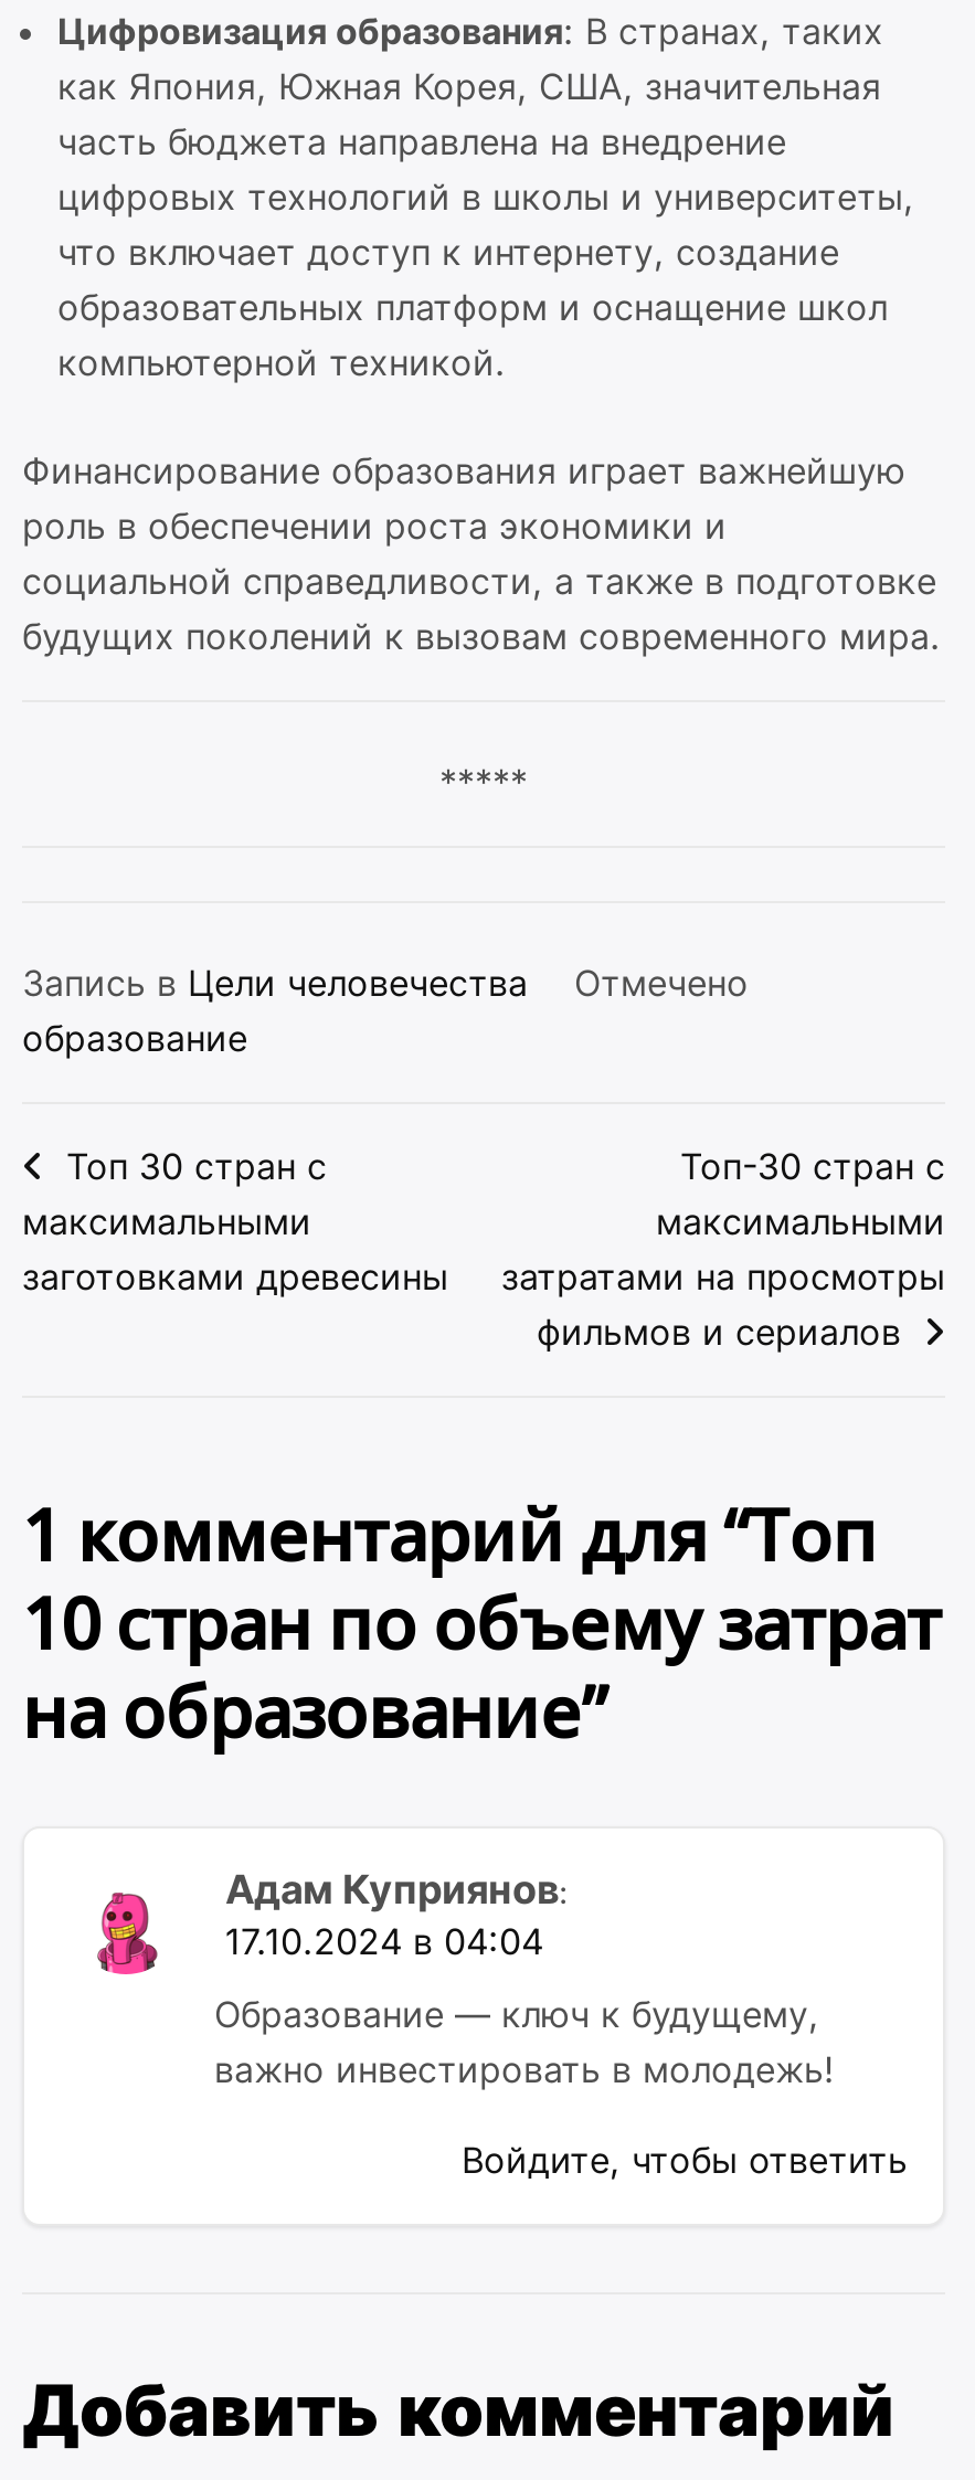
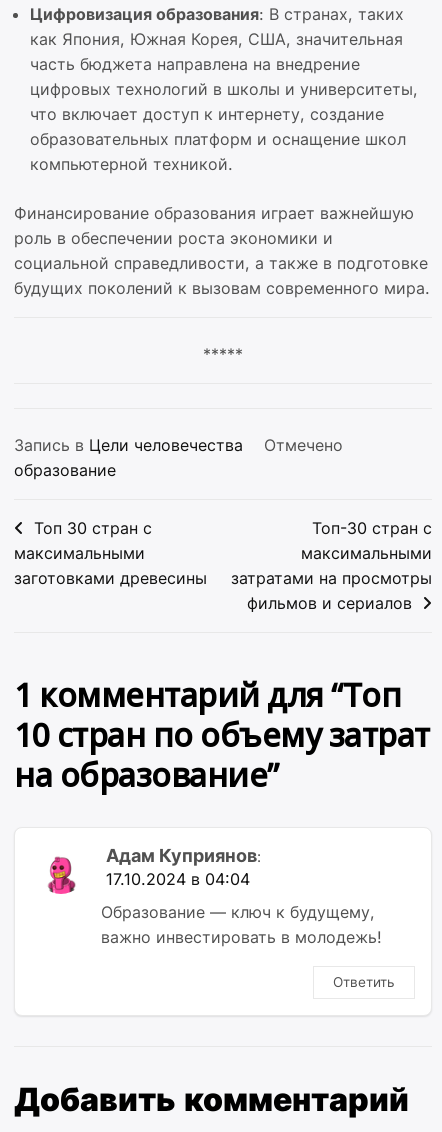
- Войдите, чтобы ответить
+ Ответить
